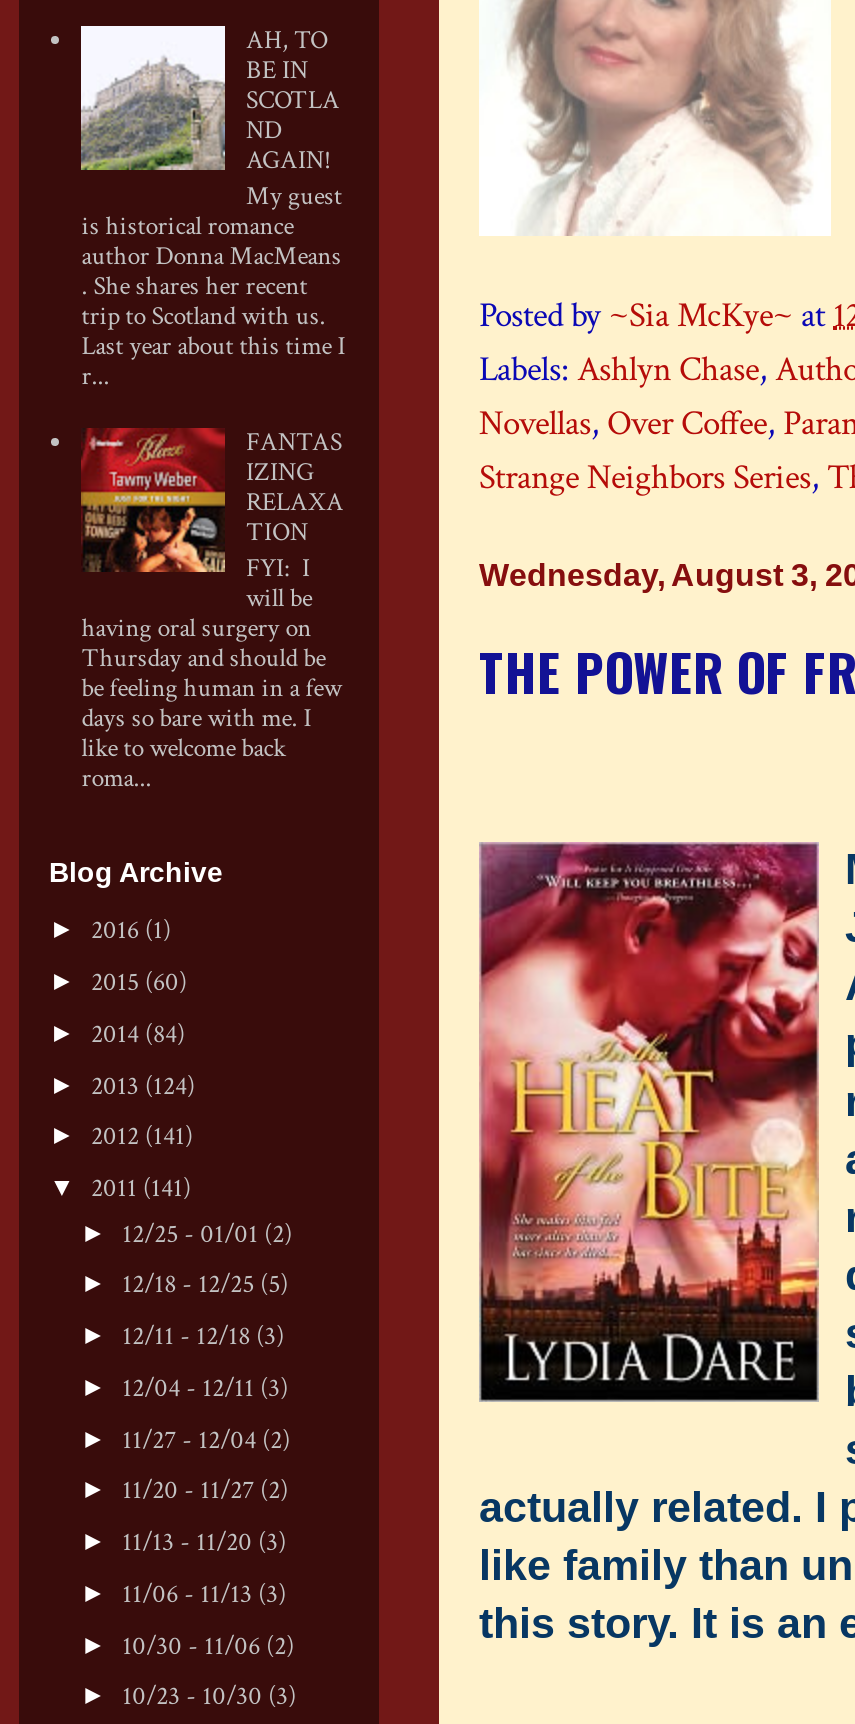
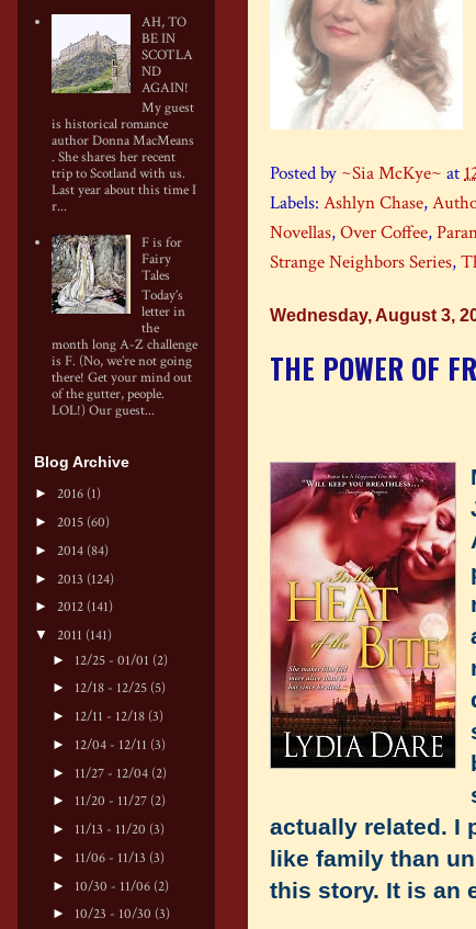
- [image]
- FANTAS
- IZING
- RELAXA
- TION
- FYI: I
- will be
- having oral surgery on
- Thursday and should be
- be feeling human in a few
- days so bare with me. I
- like to welcome back
- roma...
+ [image]
+ F is for
+ Fairy
+ Tales
+ Today’s
+ letter in
+ the
+ month long A-Z challenge
+ is F. (No, we’re not going
+ there! Get your mind out
+ of the gutter, people.
+ LOL!) Our guest...
